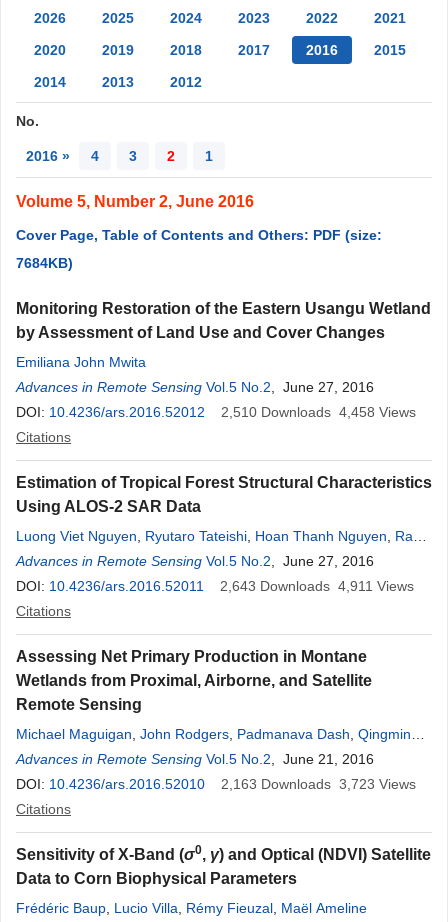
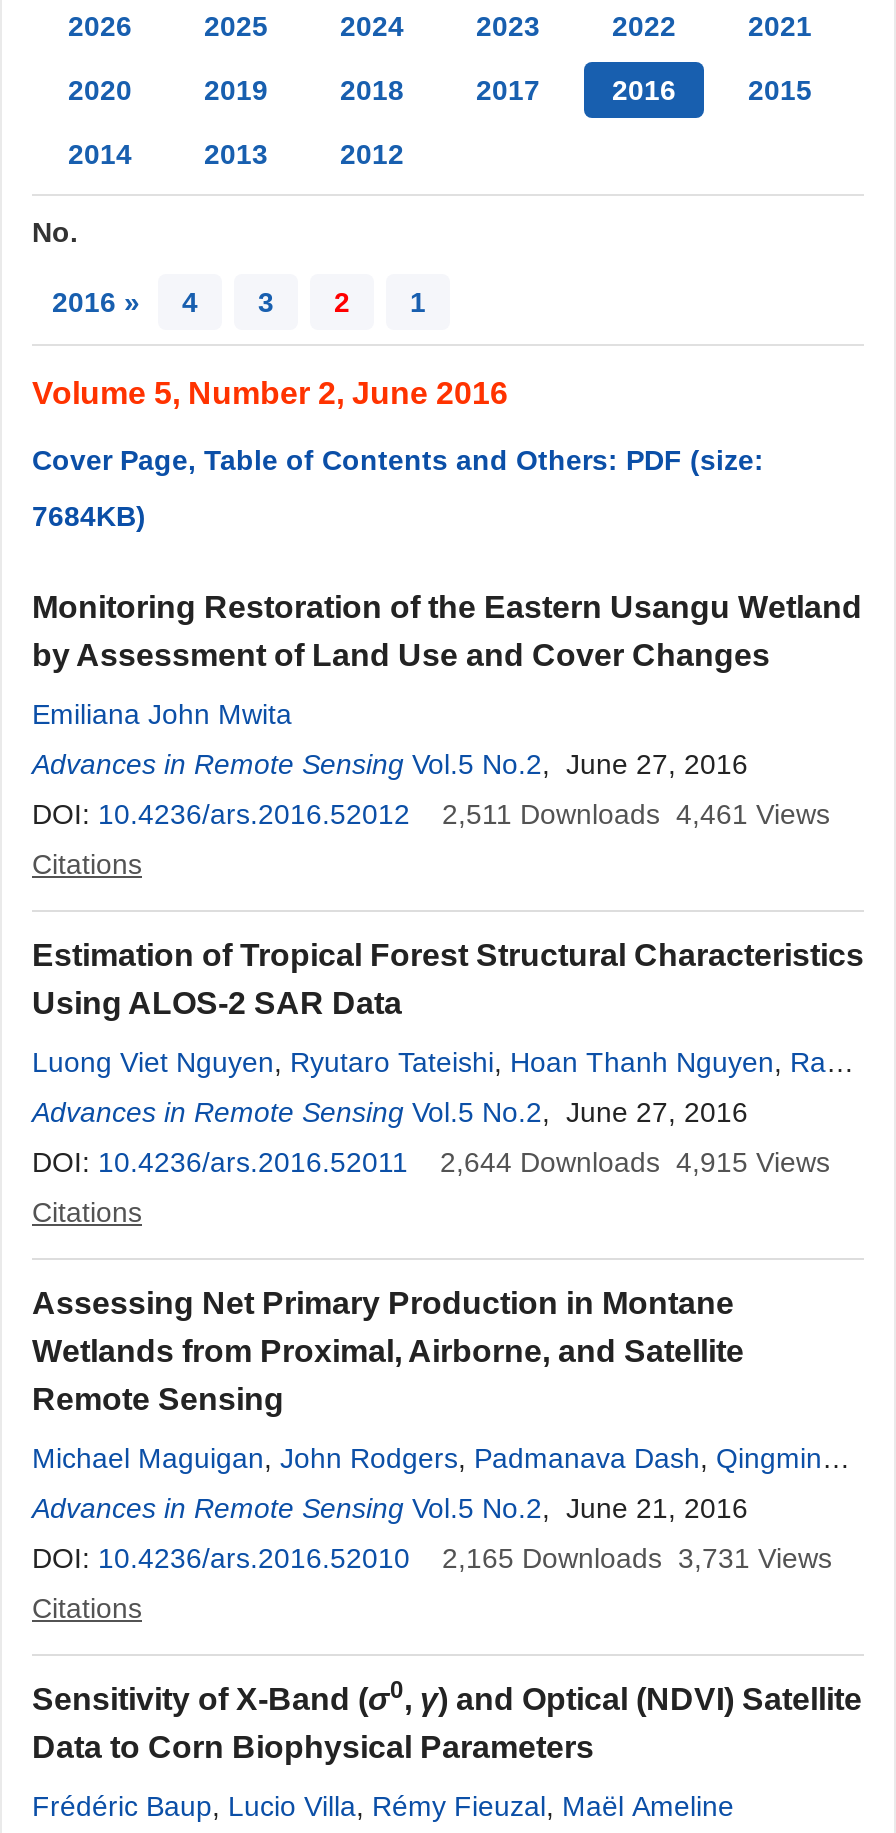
- 2,510 Downloads 4,458 Views
+ 2,511 Downloads 4,461 Views

- 2,643 Downloads 4,911 Views
+ 2,644 Downloads 4,915 Views

- 2,163 Downloads 3,723 Views
+ 2,165 Downloads 3,731 Views
